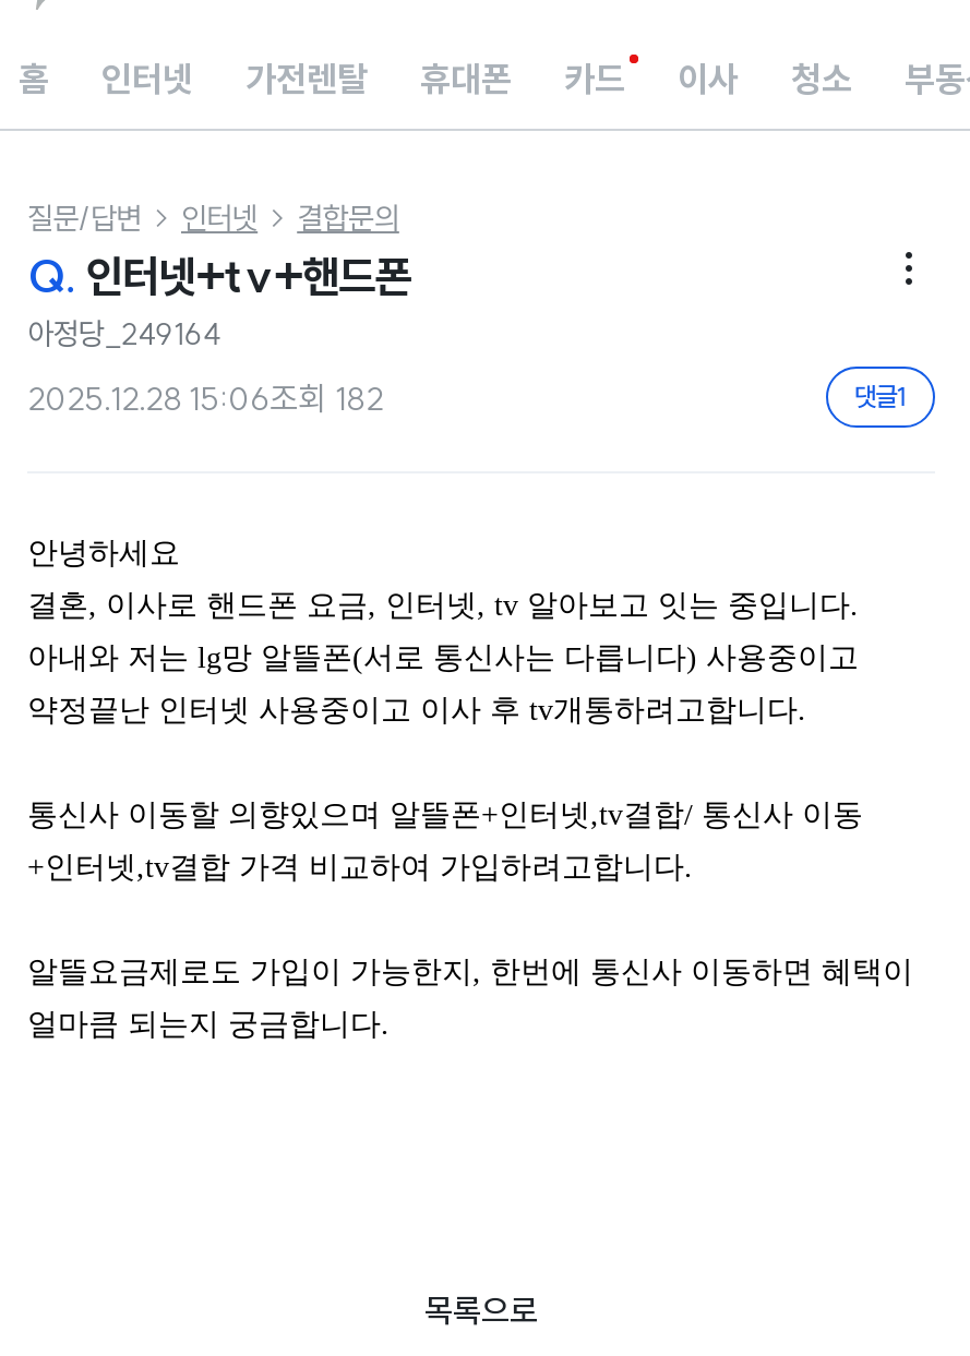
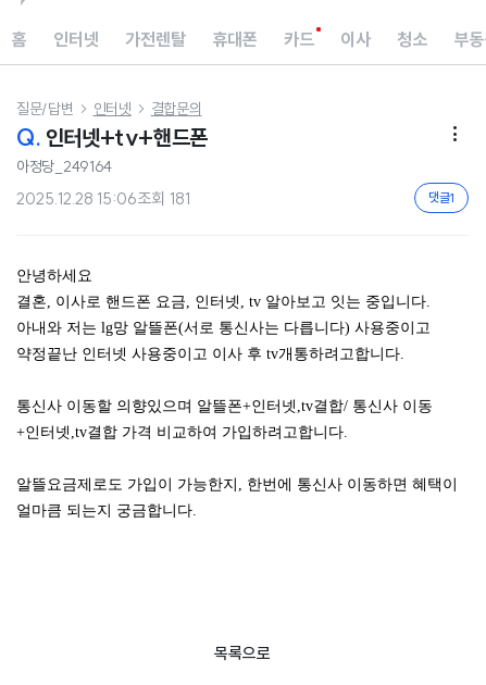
- 2025.12.28 15:06조회 182
+ 2025.12.28 15:06조회 181
